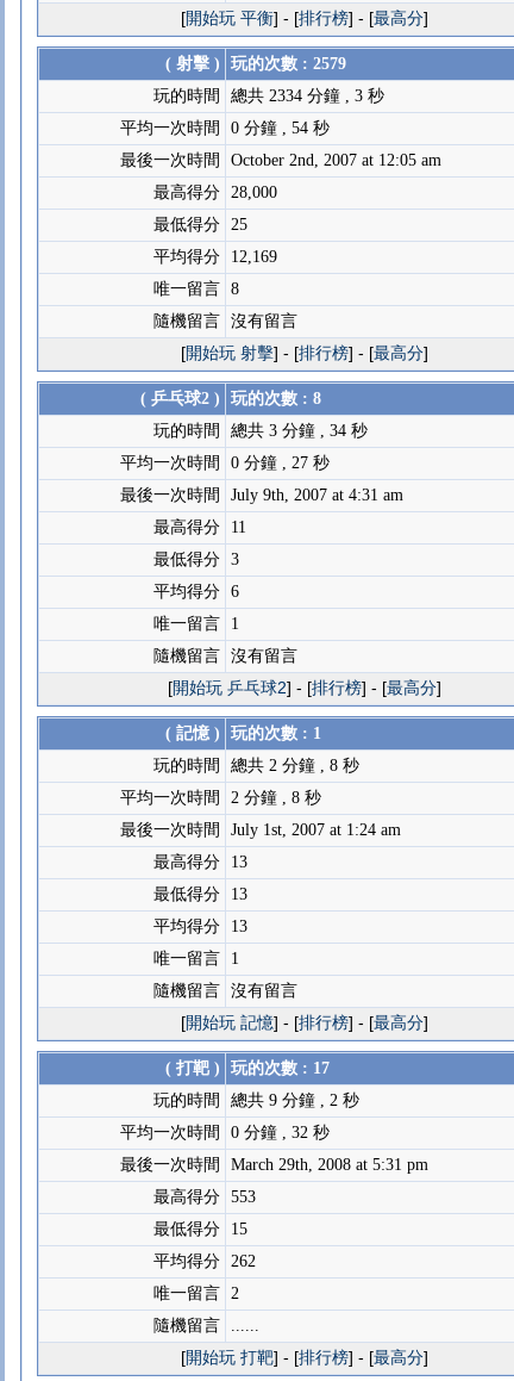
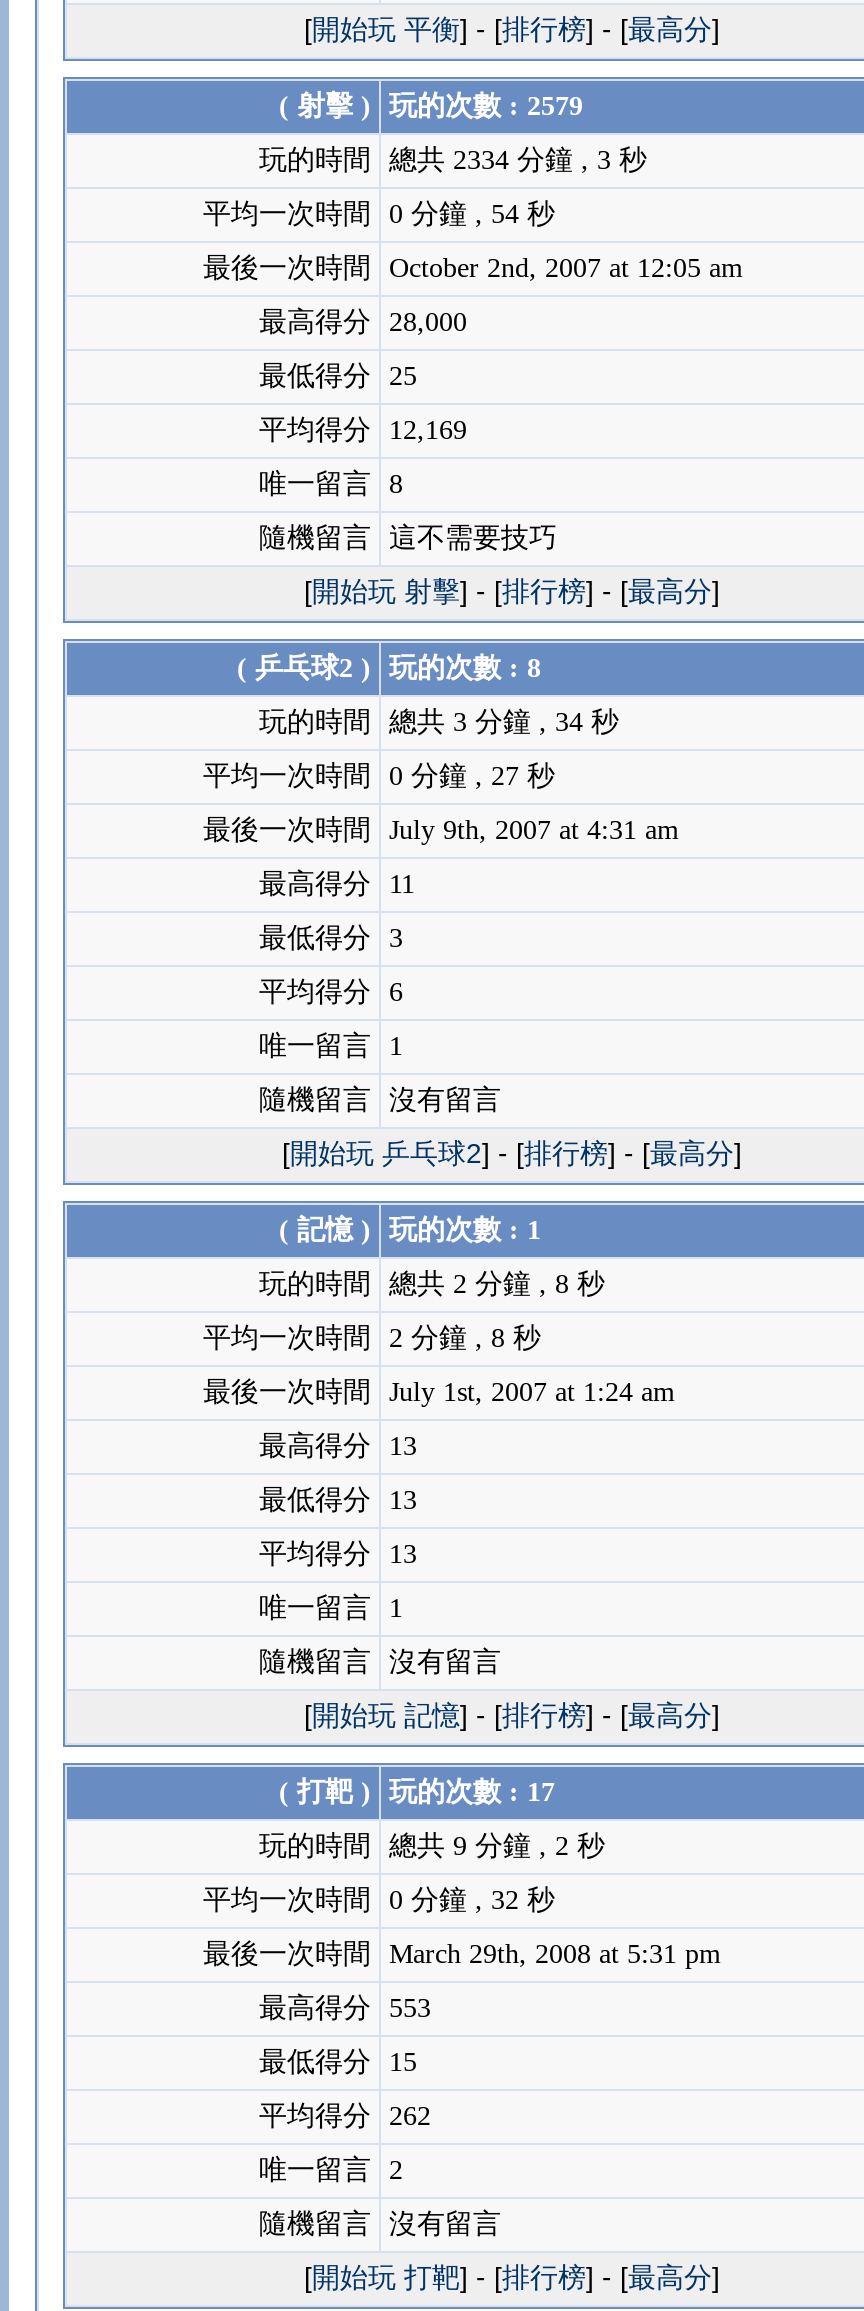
- 隨機留言 沒有留言
+ 隨機留言 這不需要技巧

- 隨機留言 ......
+ 隨機留言 沒有留言
